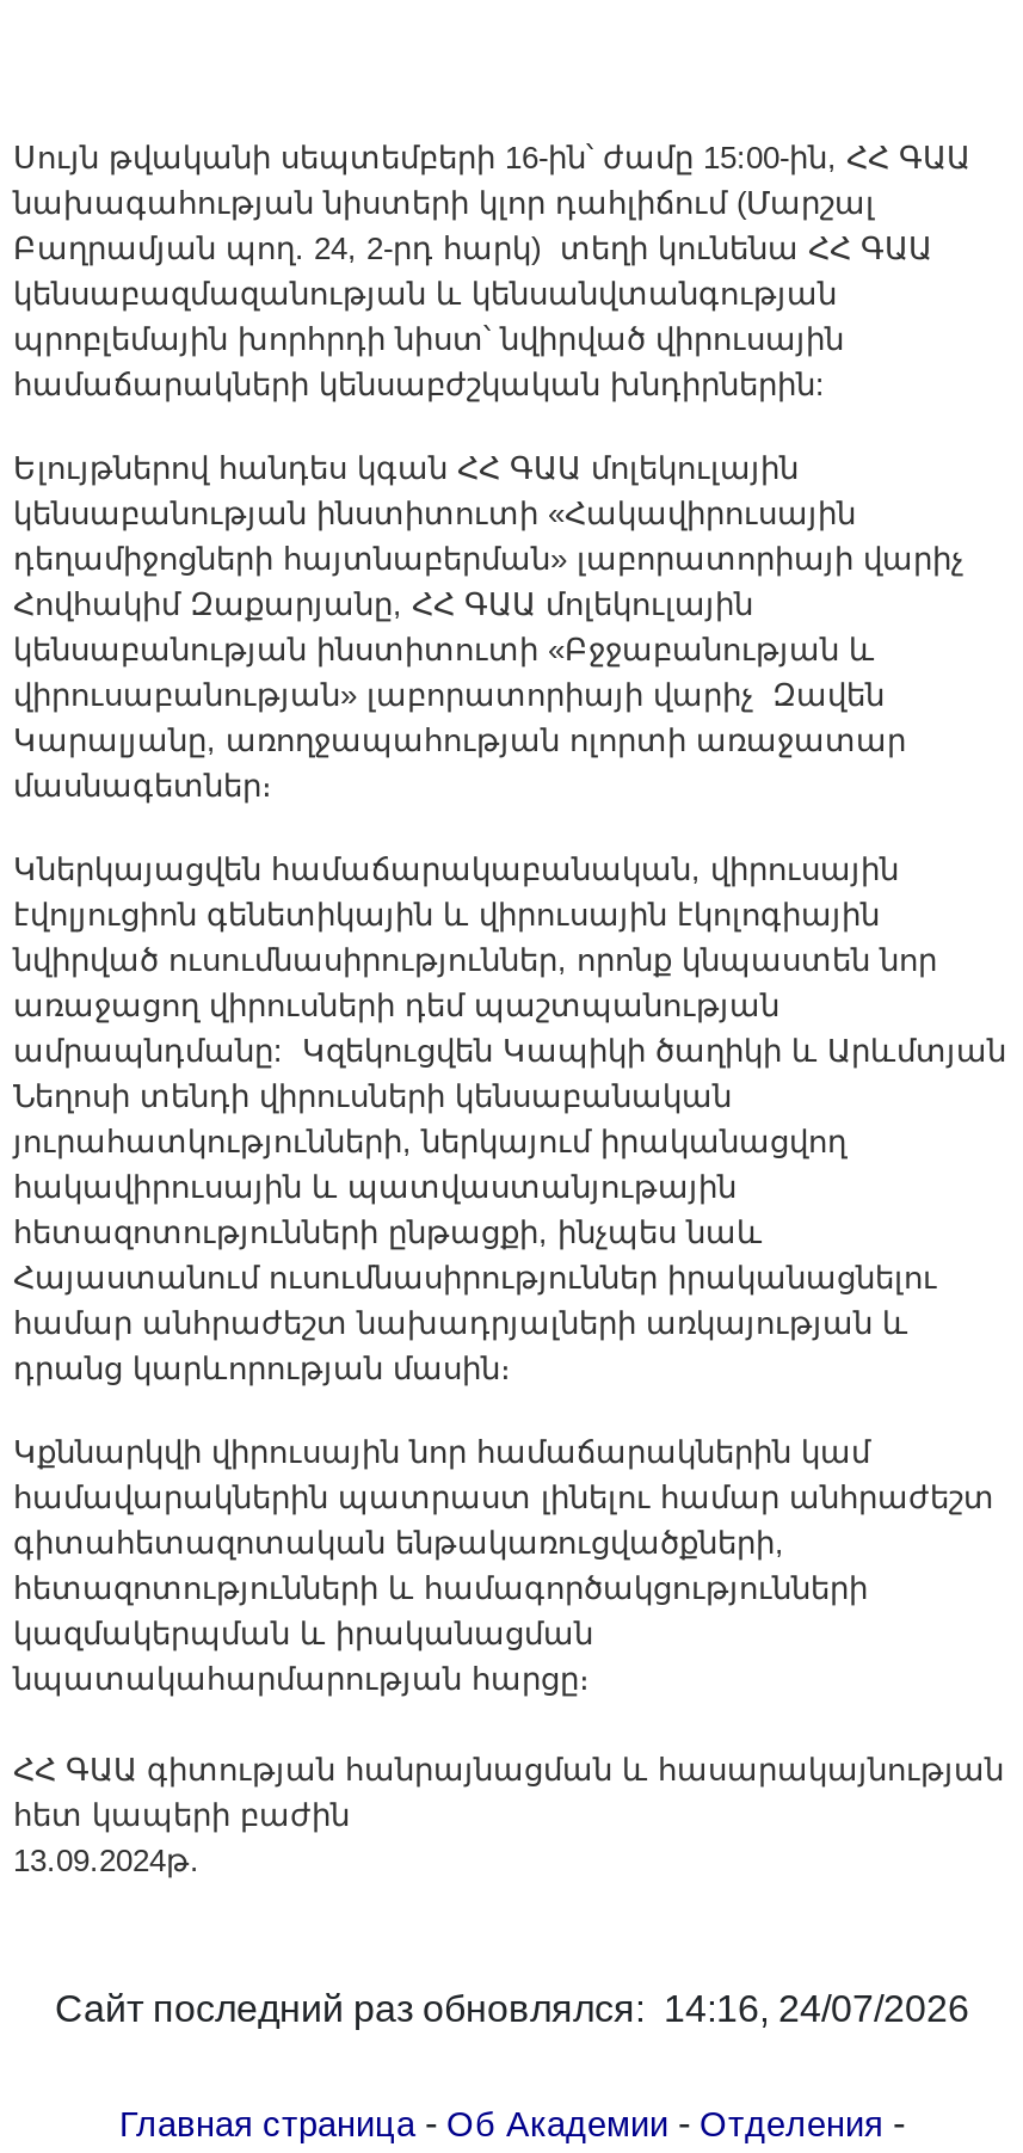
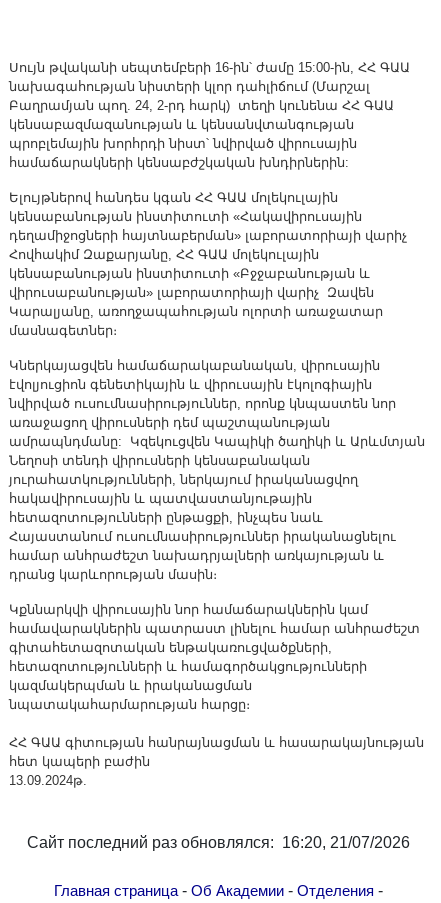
- Сайт последний раз обновлялся: 14:16, 24/07/2026
+ Сайт последний раз обновлялся: 16:20, 21/07/2026
